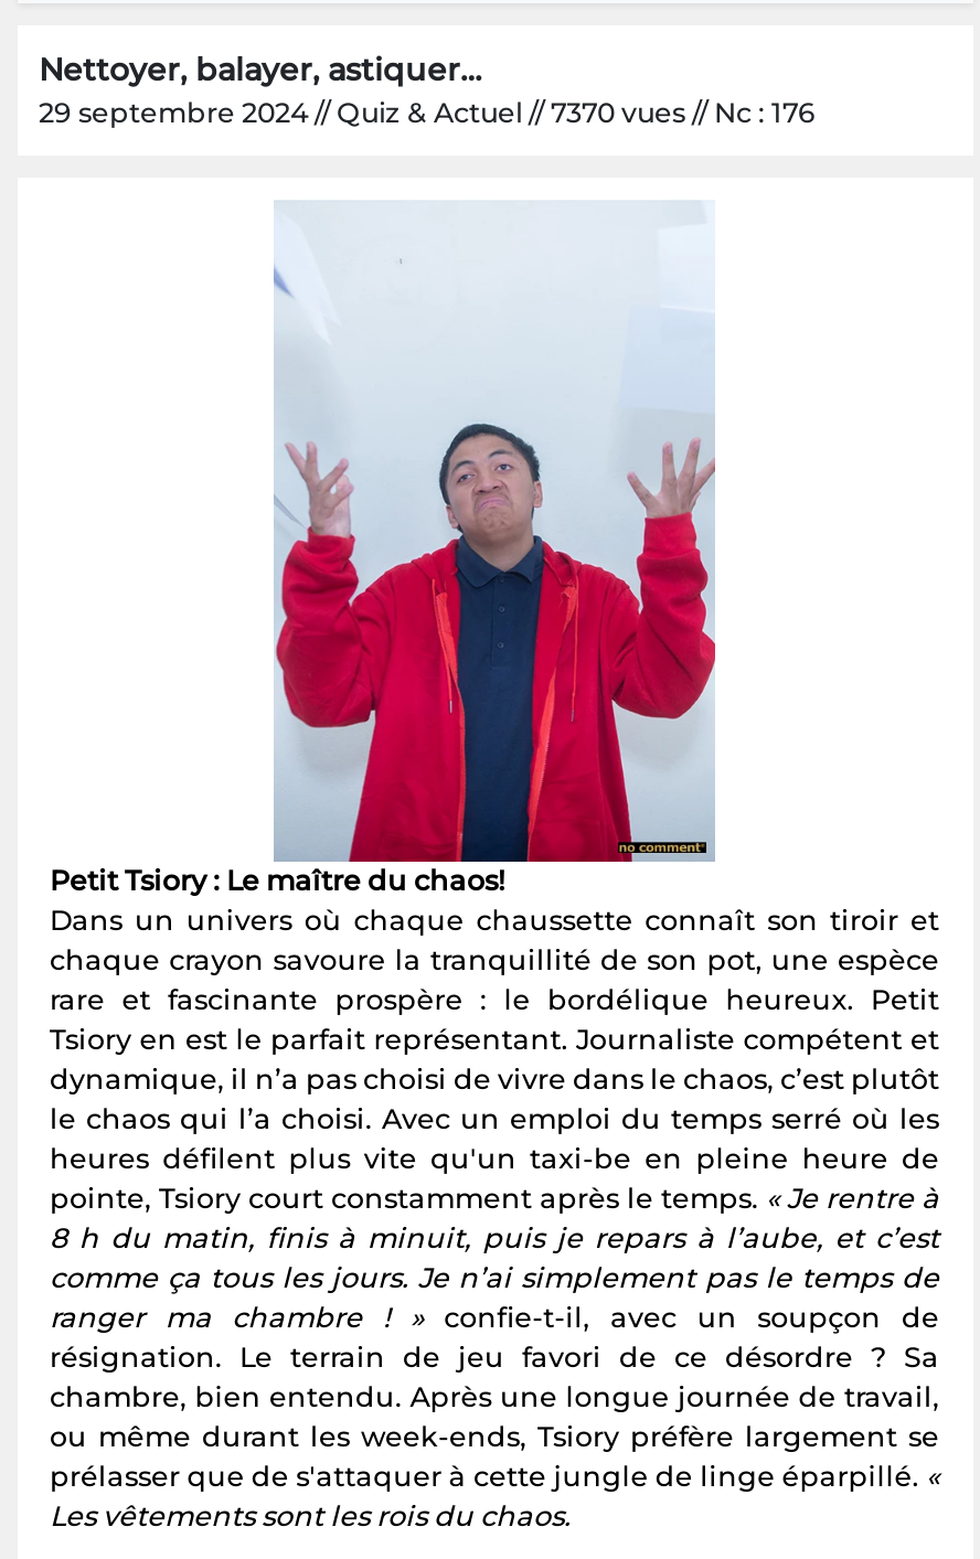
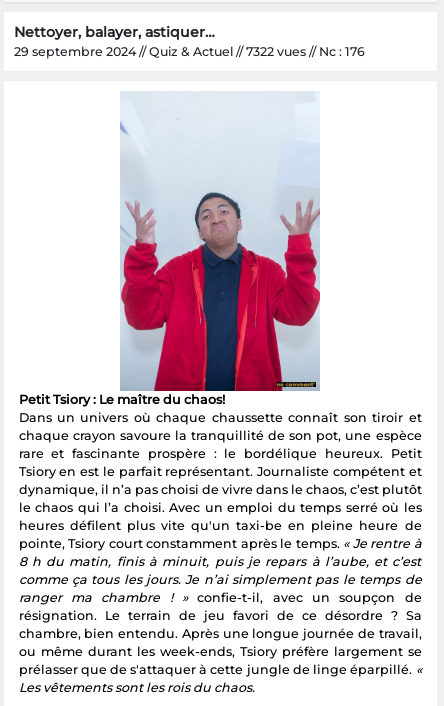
- 29 septembre 2024 // Quiz & Actuel // 7370 vues // Nc : 176
+ 29 septembre 2024 // Quiz & Actuel // 7322 vues // Nc : 176
